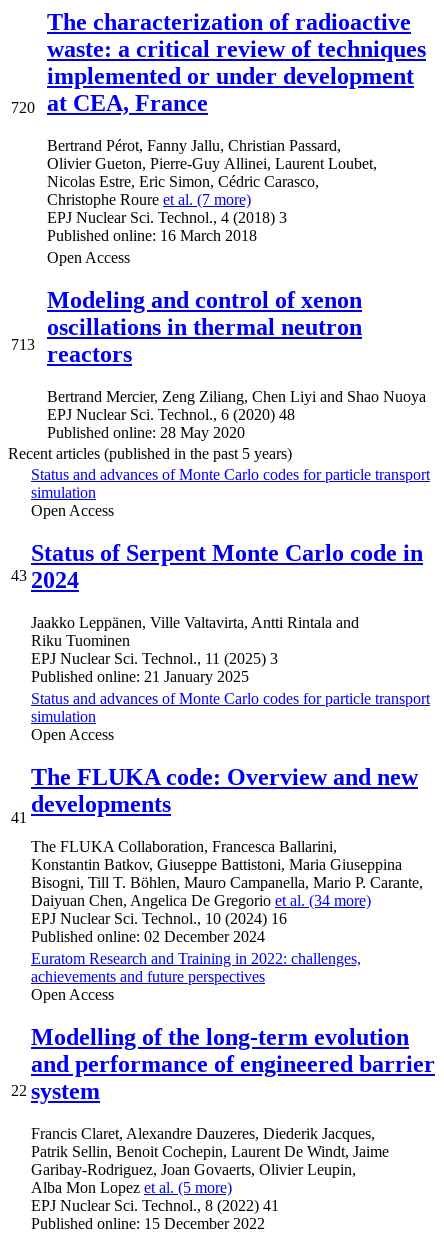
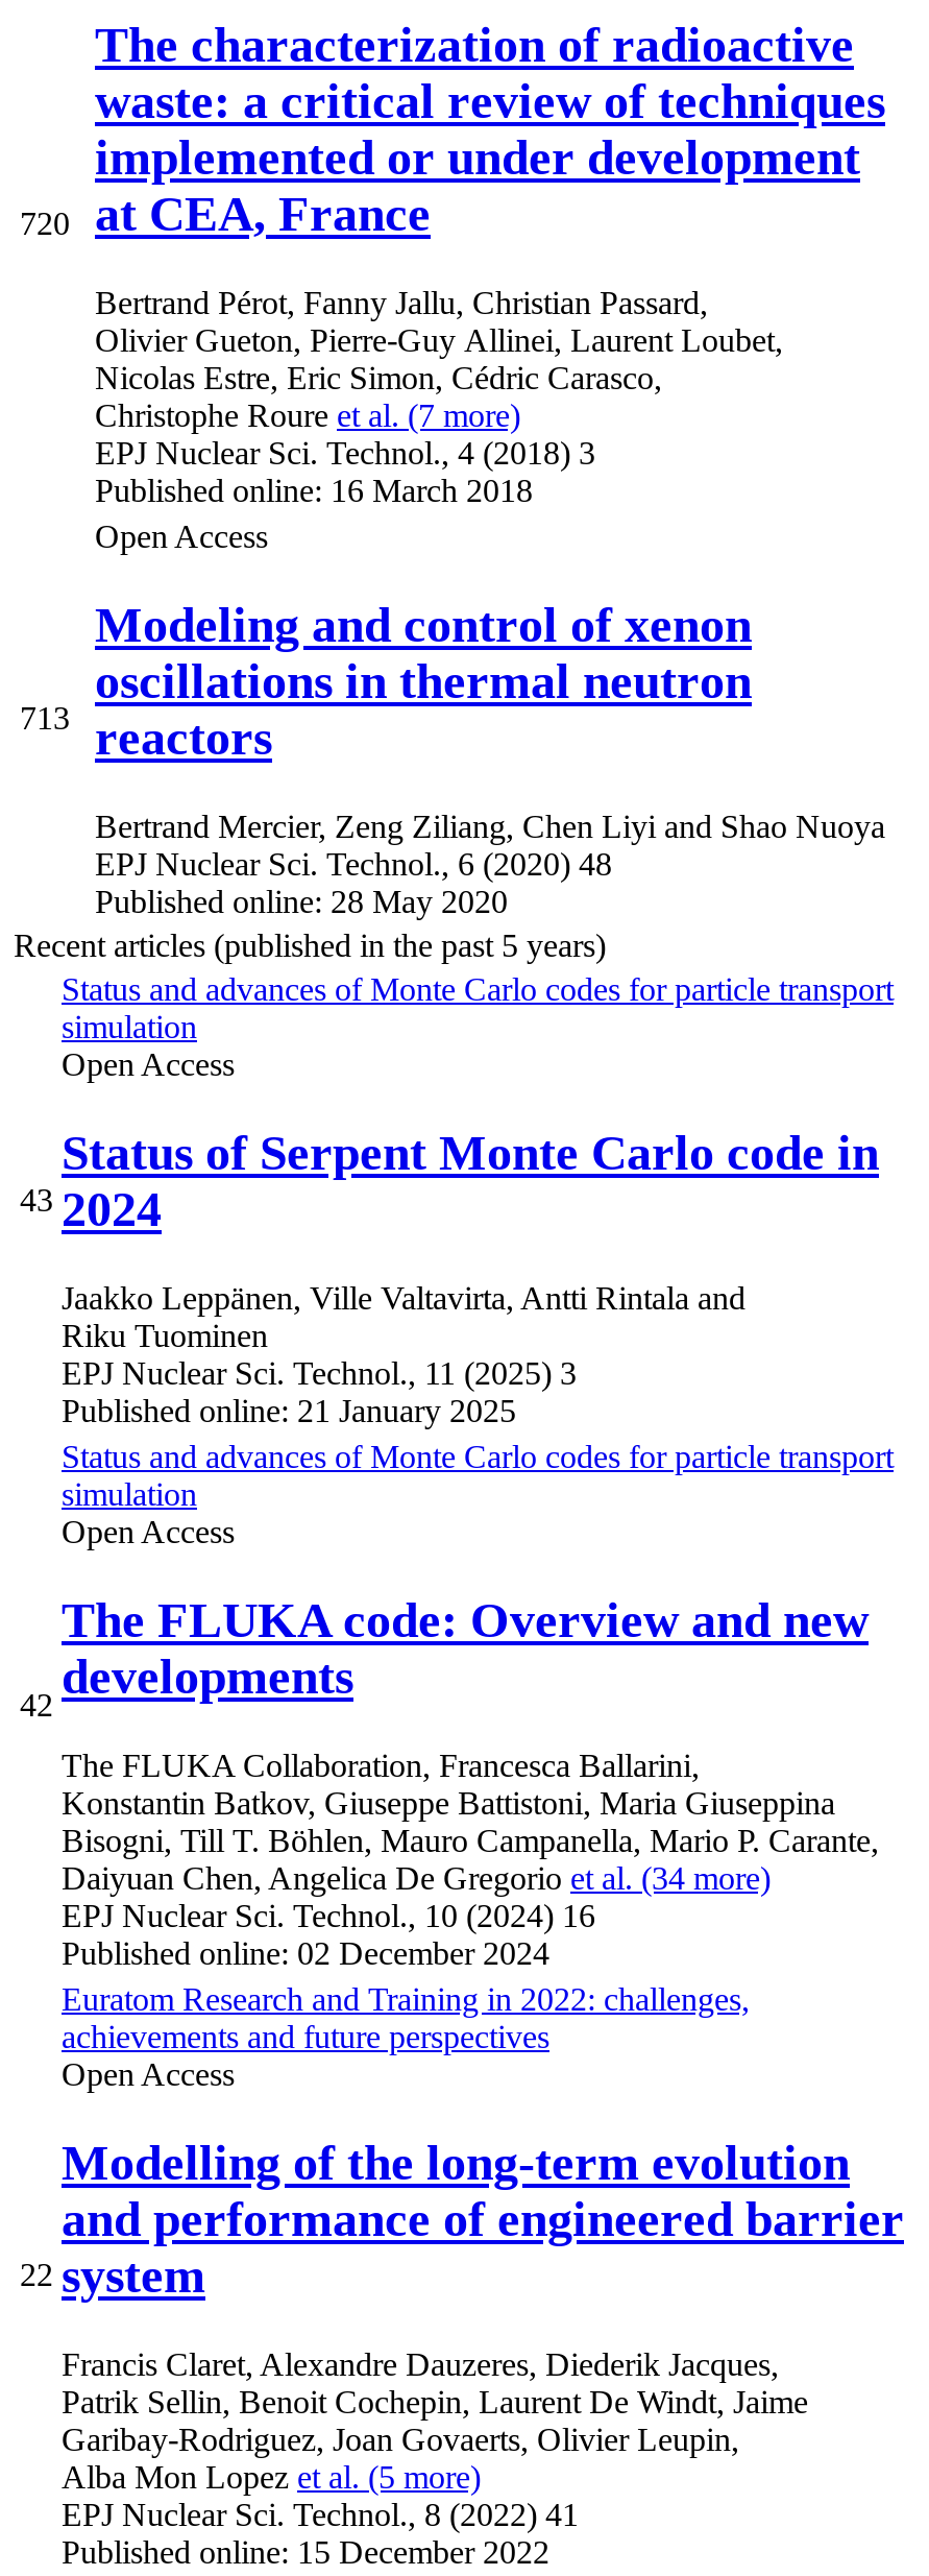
- 41
+ 42
